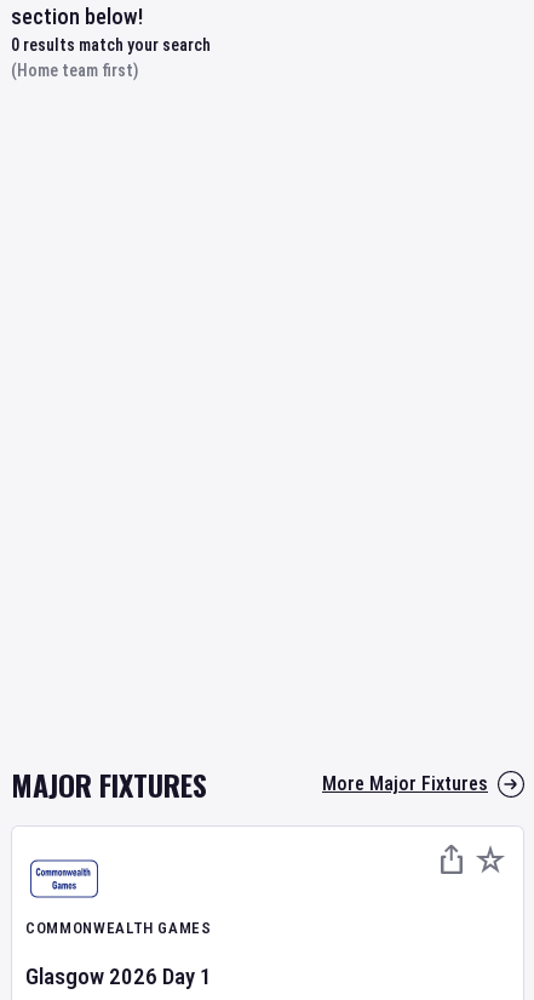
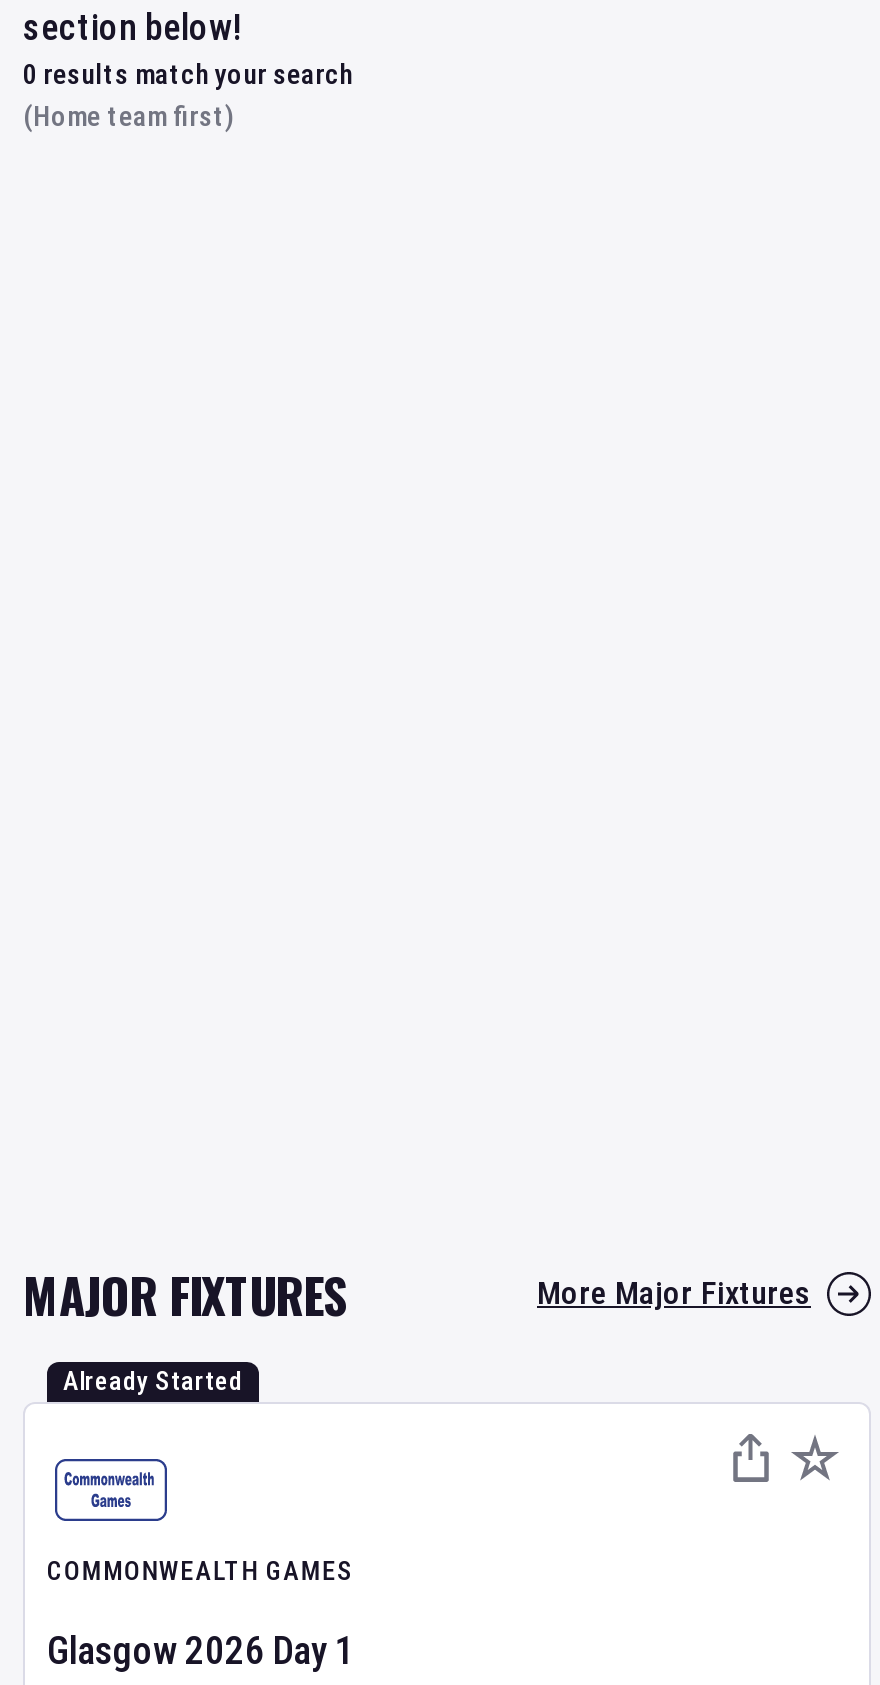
+ Already Started
